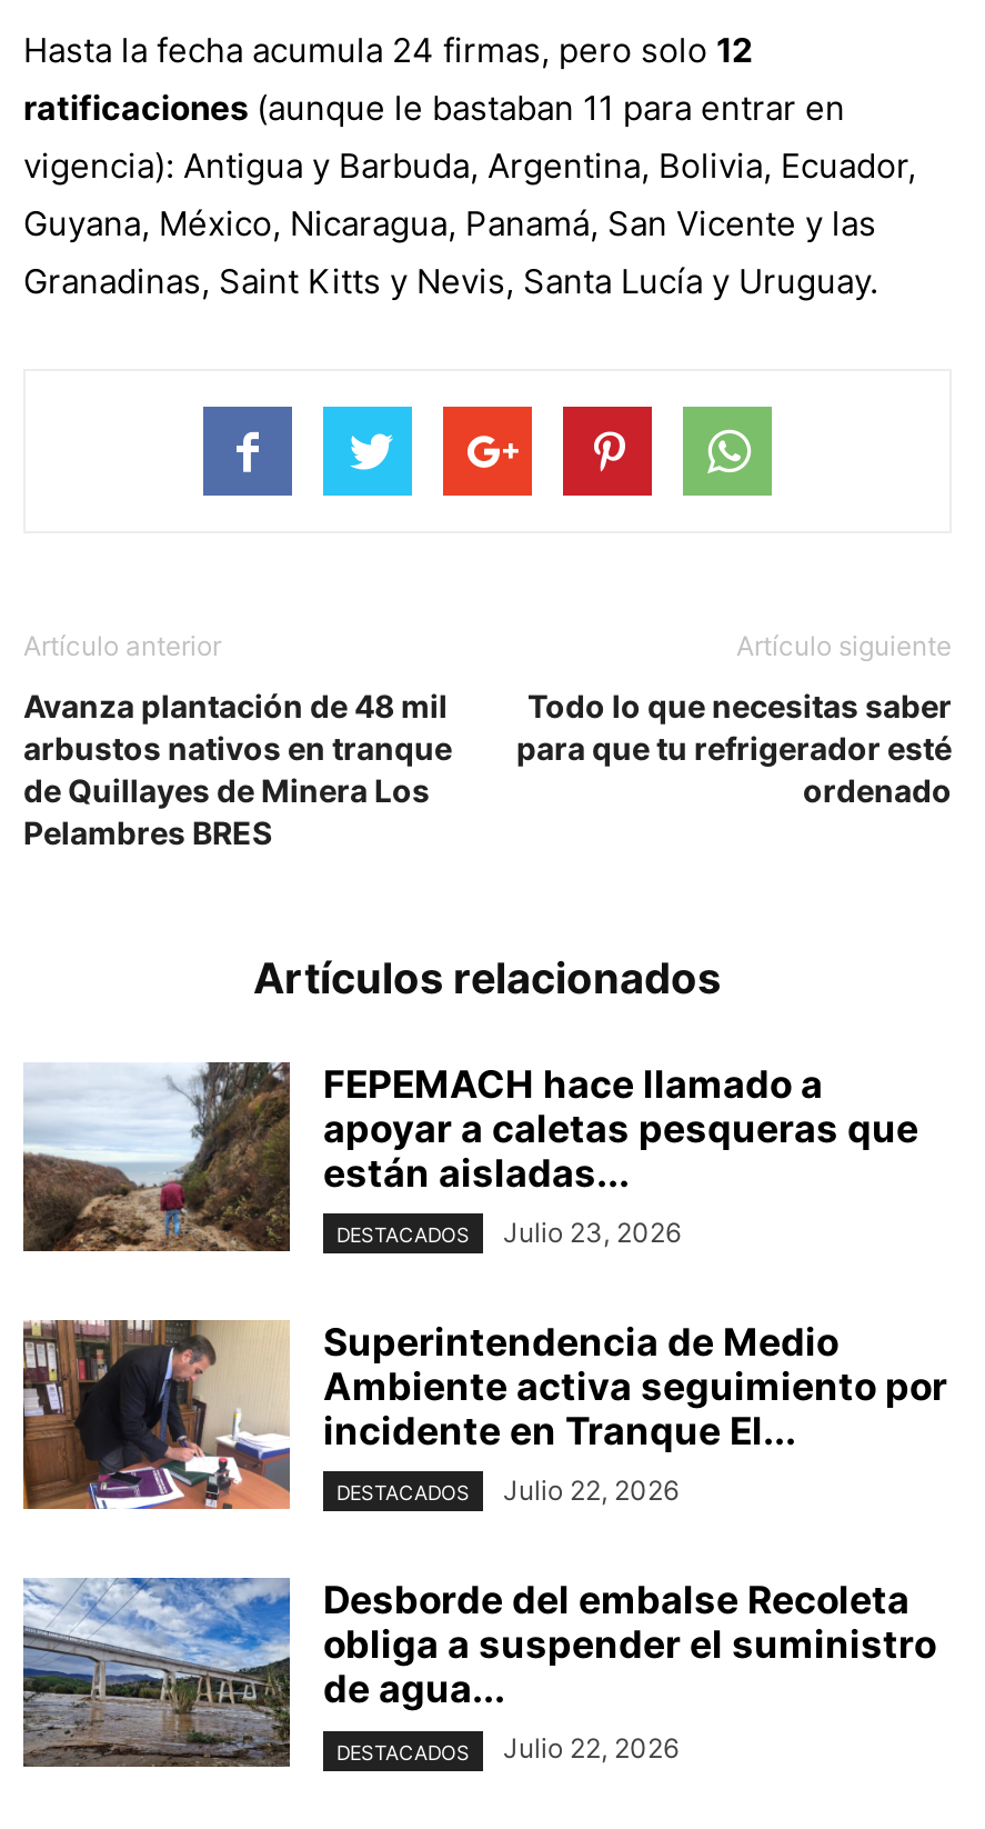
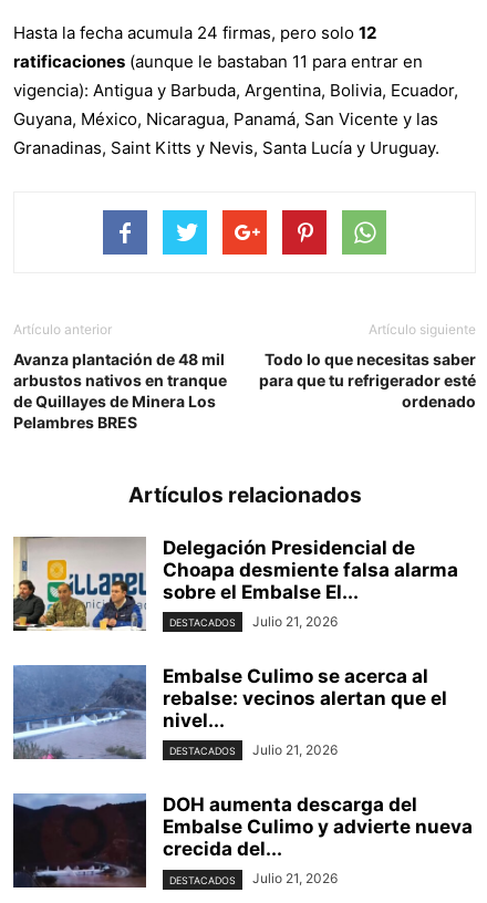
- [image]
- FEPEMACH hace llamado a
- apoyar a caletas pesqueras que
- están aisladas...
+ [image]
+ Delegación Presidencial de
+ Choapa desmiente falsa alarma
+ sobre el Embalse El...

- DESTACADOS Julio 23, 2026
+ DESTACADOS Julio 21, 2026

- [image]
- Superintendencia de Medio
- Ambiente activa seguimiento por
- incidente en Tranque El...
+ [image]
+ Embalse Culimo se acerca al
+ rebalse: vecinos alertan que el
+ nivel...

- DESTACADOS Julio 22, 2026
+ DESTACADOS Julio 21, 2026

- [image]
- Desborde del embalse Recoleta
- obliga a suspender el suministro
- de agua...
+ [image]
+ DOH aumenta descarga del
+ Embalse Culimo y advierte nueva
+ crecida del...

- DESTACADOS Julio 22, 2026
+ DESTACADOS Julio 21, 2026
